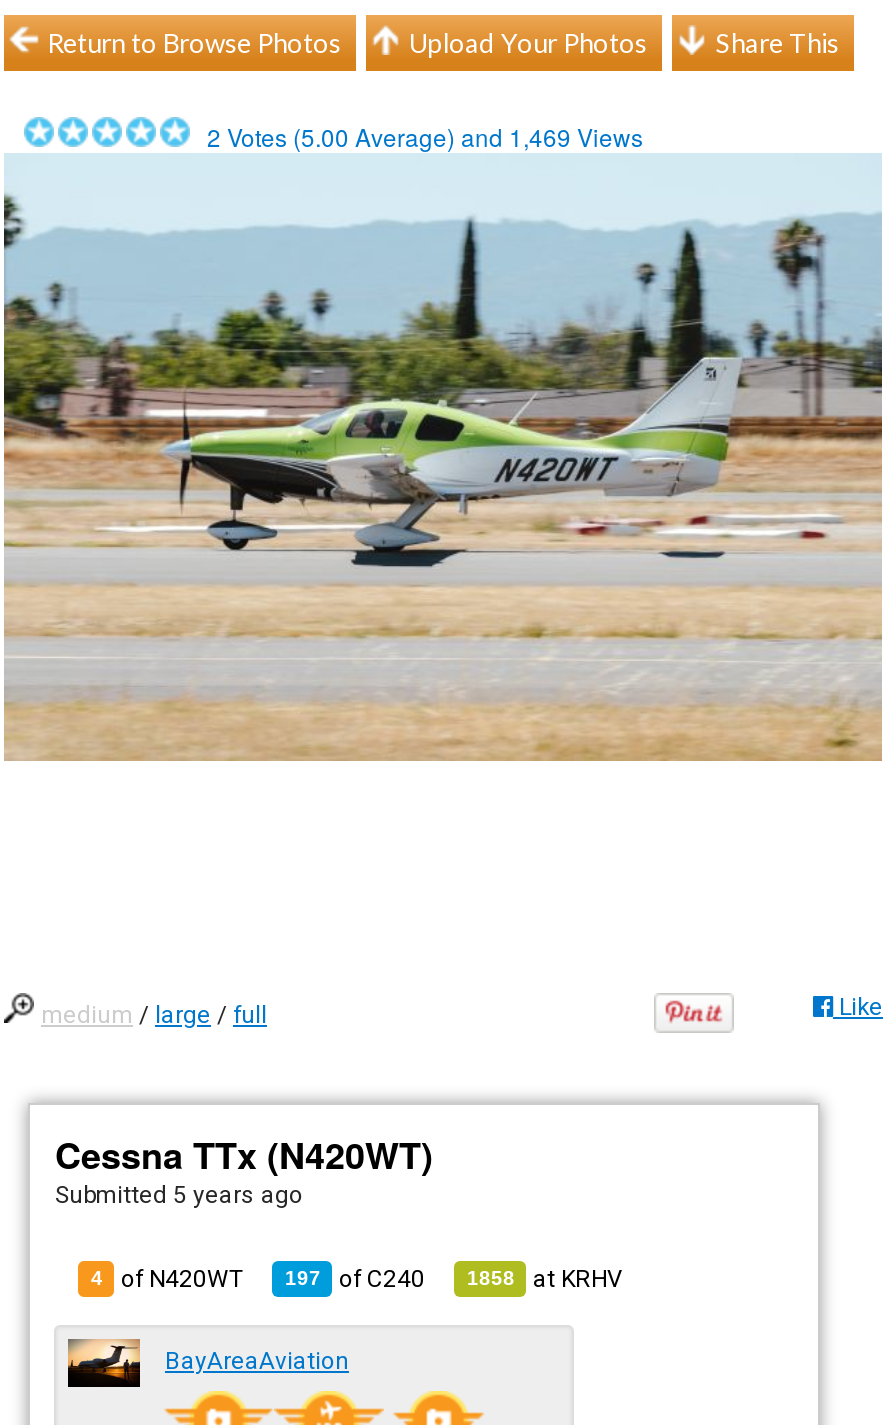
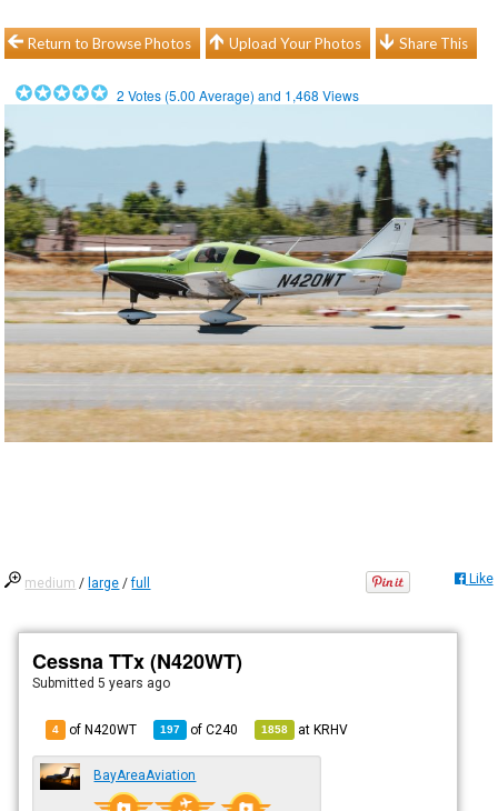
- 2 Votes (5.00 Average) and 1,469 Views
+ 2 Votes (5.00 Average) and 1,468 Views
